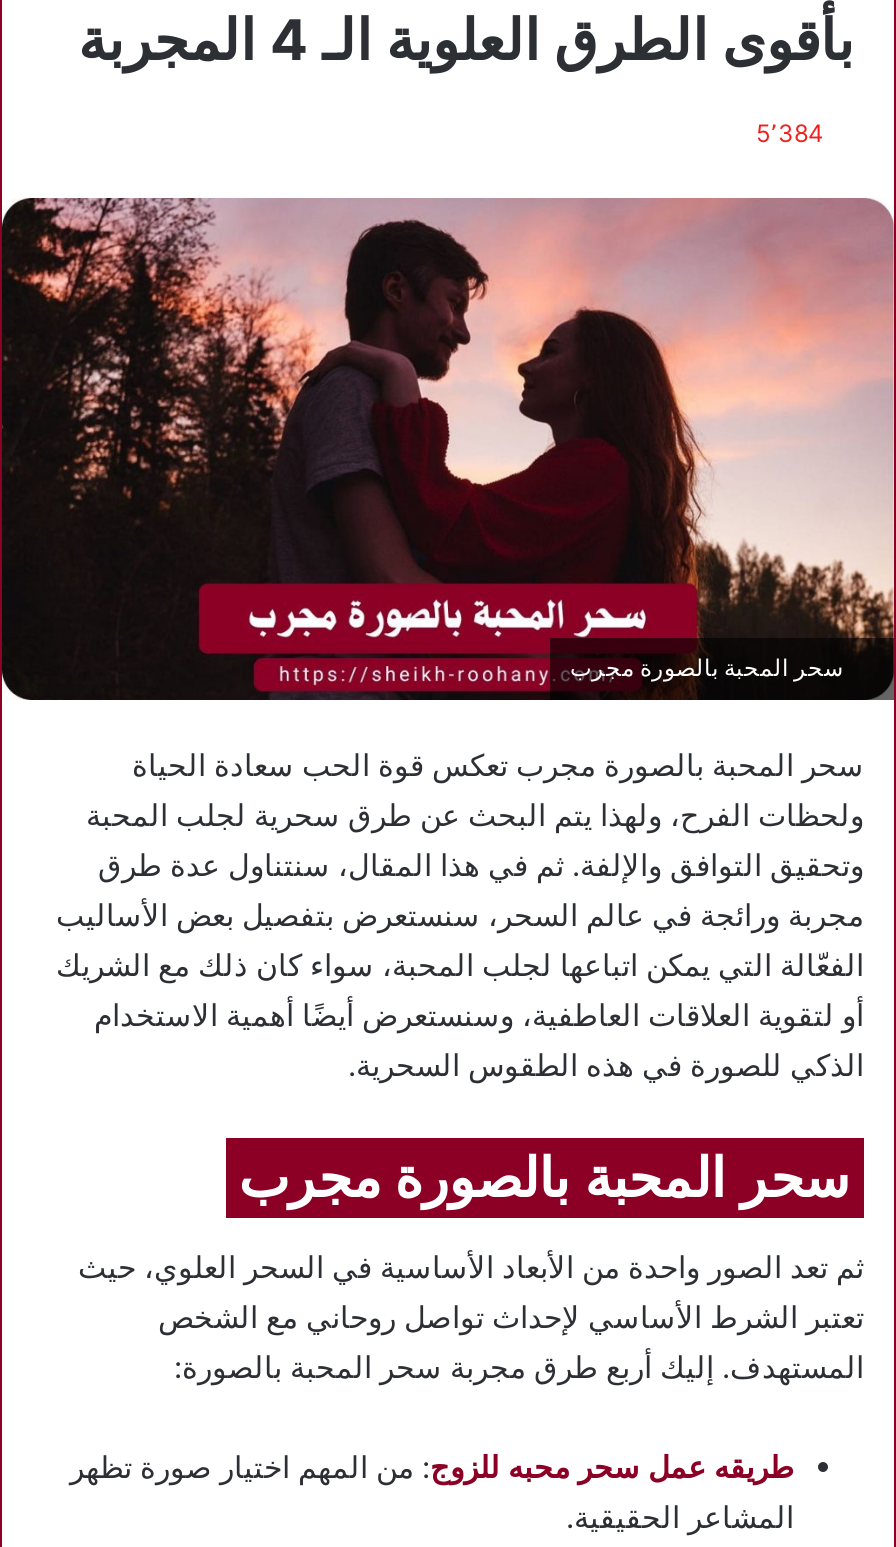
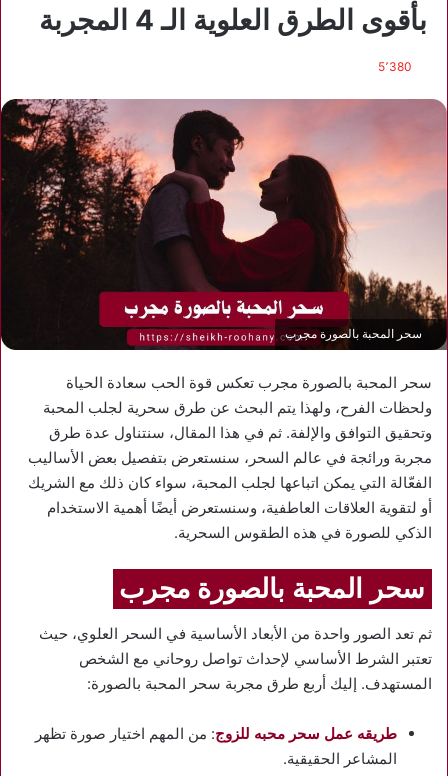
- 5٬384
+ 5٬380
